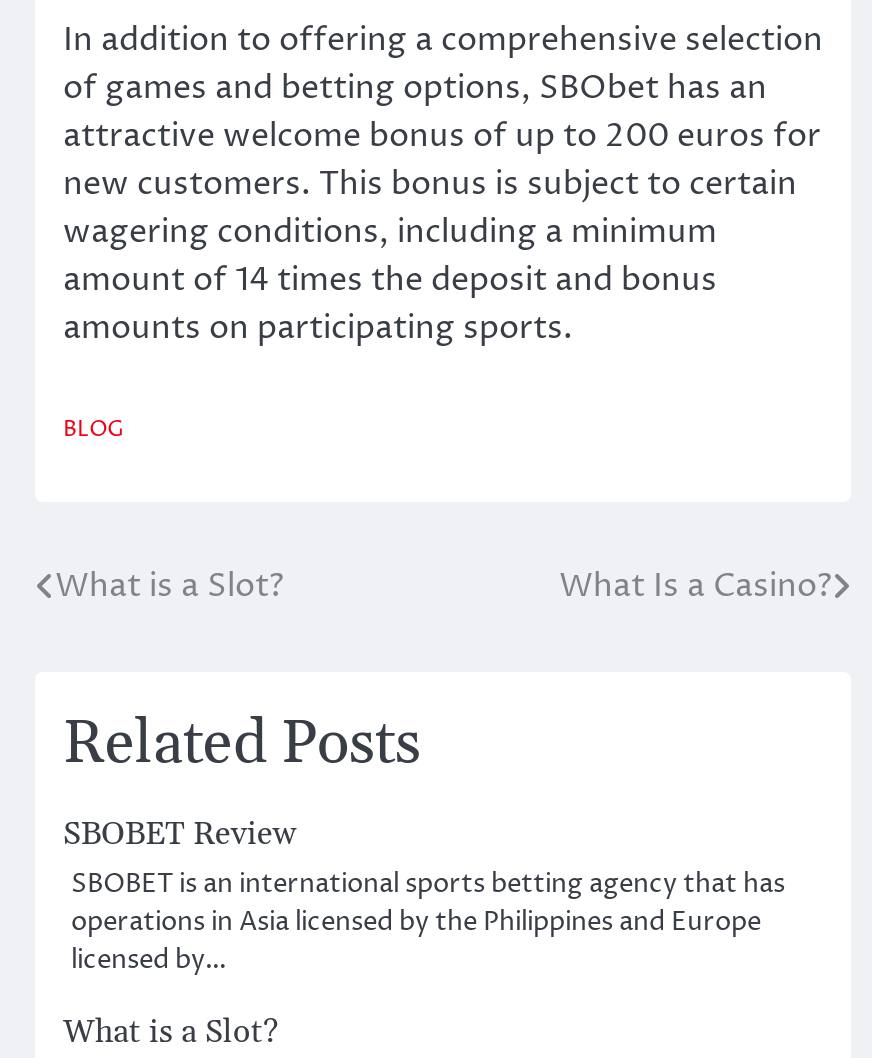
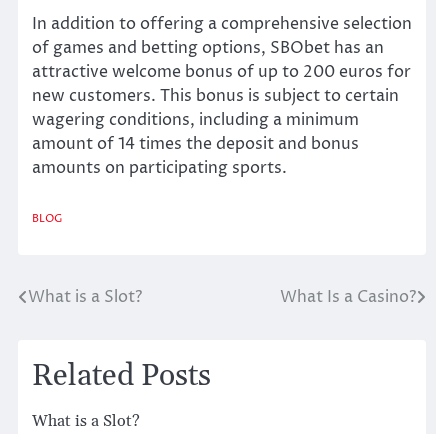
- SBOBET Review
- SBOBET is an international sports betting agency that has
- operations in Asia licensed by the Philippines and Europe
- licensed by…
